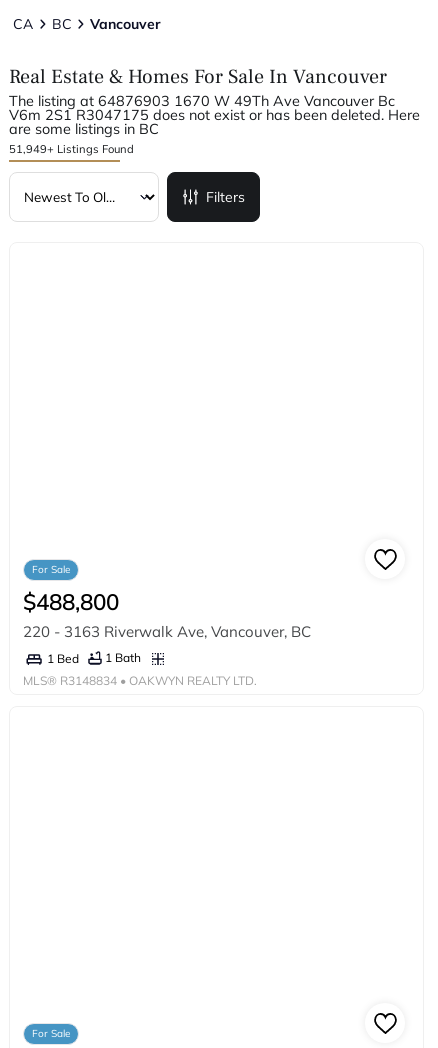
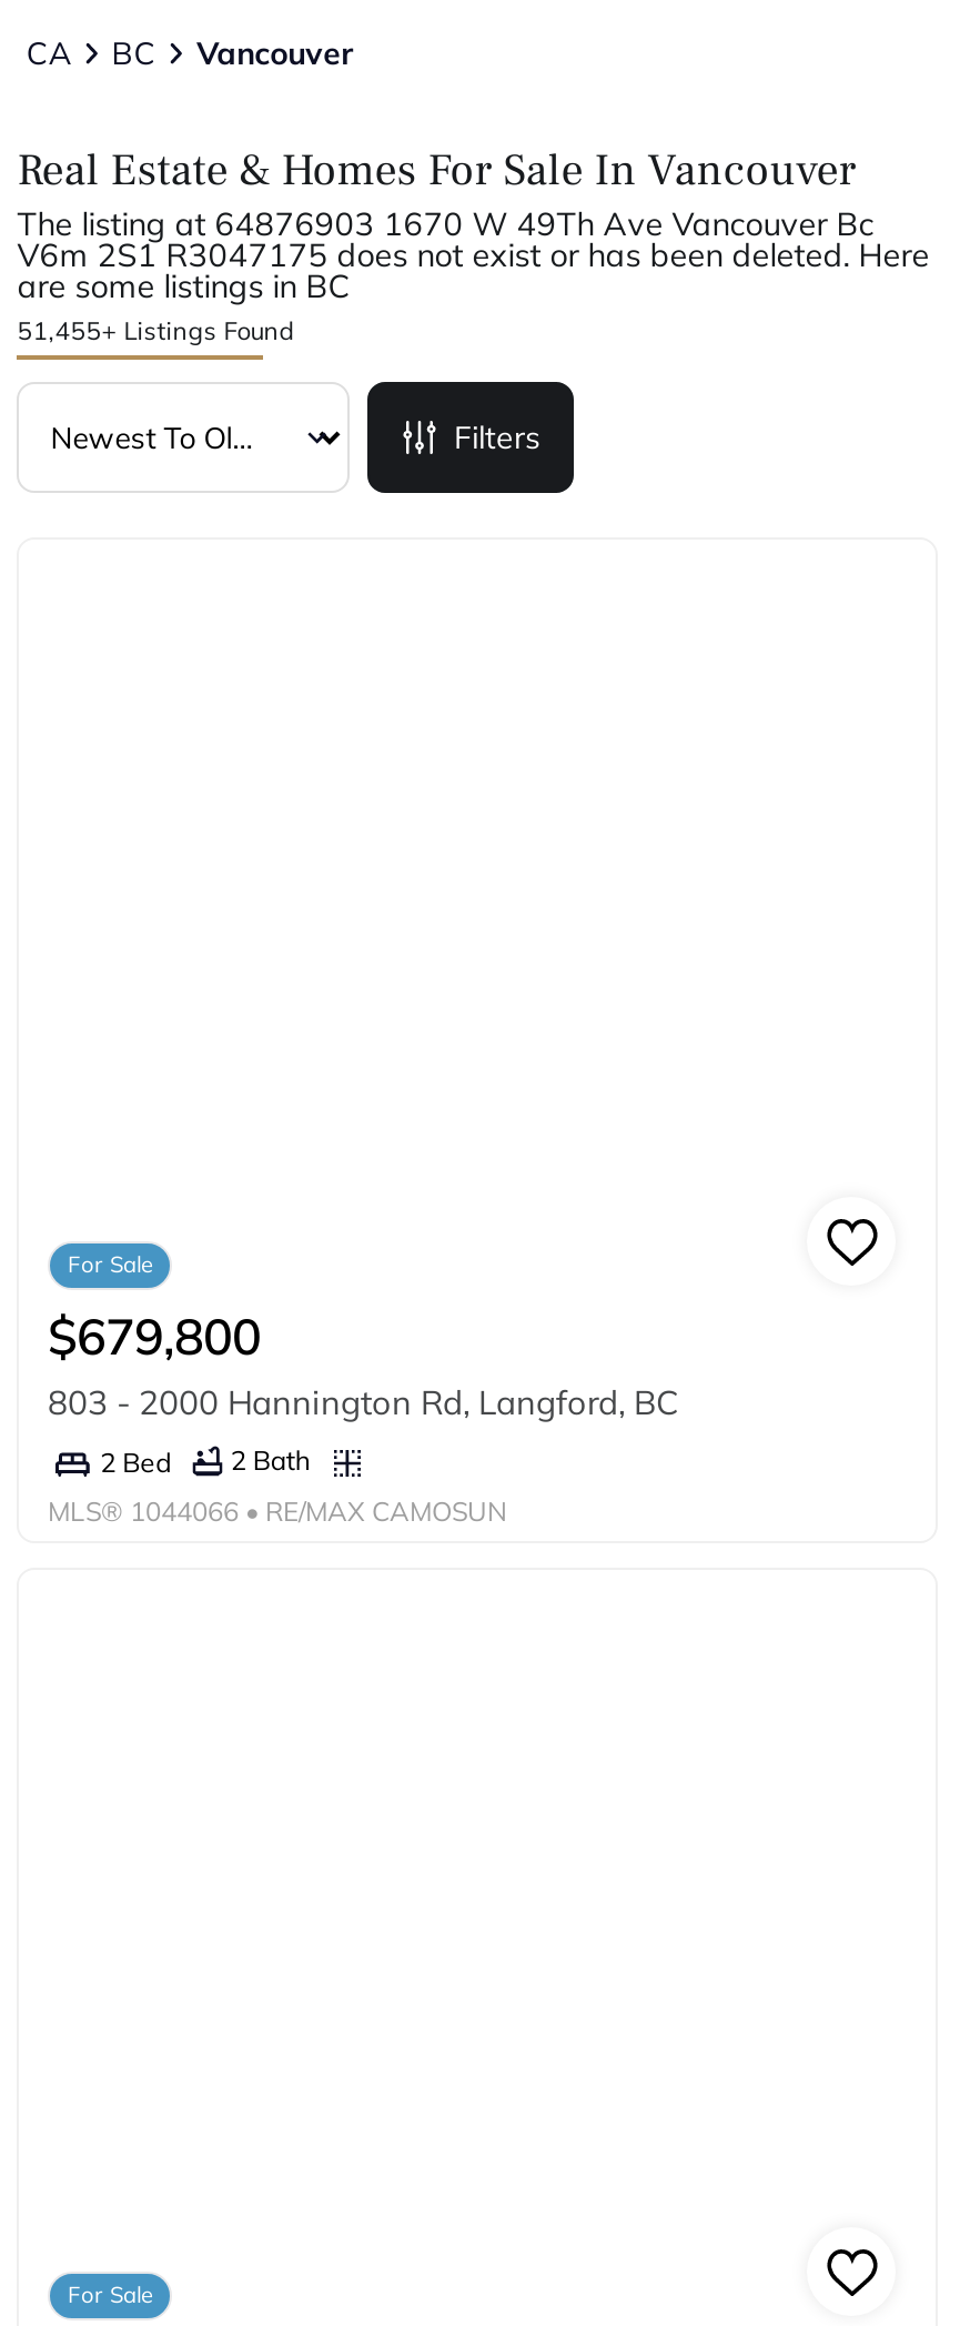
- 51,949+ Listings Found
+ 51,455+ Listings Found

- $488,800
- 220 - 3163 Riverwalk Ave, Vancouver, BC
+ $679,800
+ 803 - 2000 Hannington Rd, Langford, BC

- 1 Bed
- 1 Bath
+ 2 Bed
+ 2 Bath

- MLS® R3148834 • OAKWYN REALTY LTD.
+ MLS® 1044066 • RE/MAX CAMOSUN
